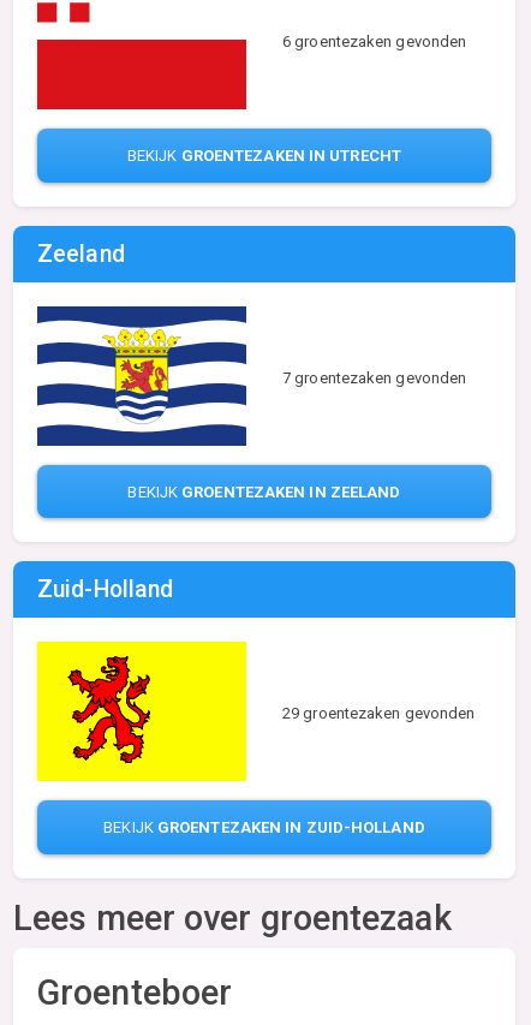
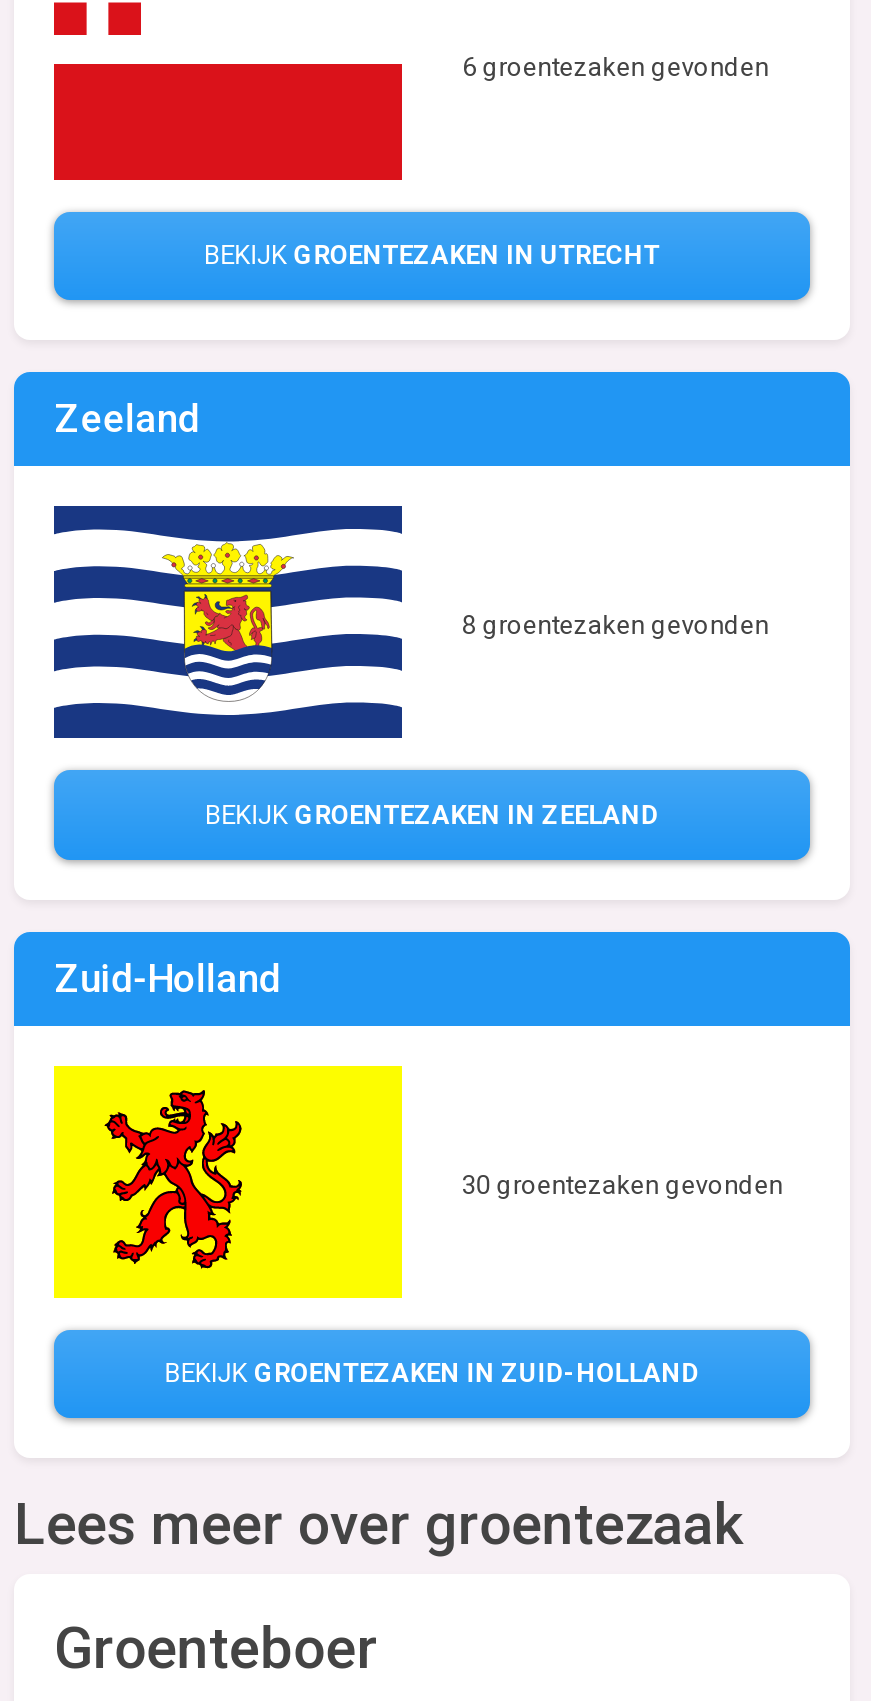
- 7 groentezaken gevonden
+ 8 groentezaken gevonden

- 29 groentezaken gevonden
+ 30 groentezaken gevonden
